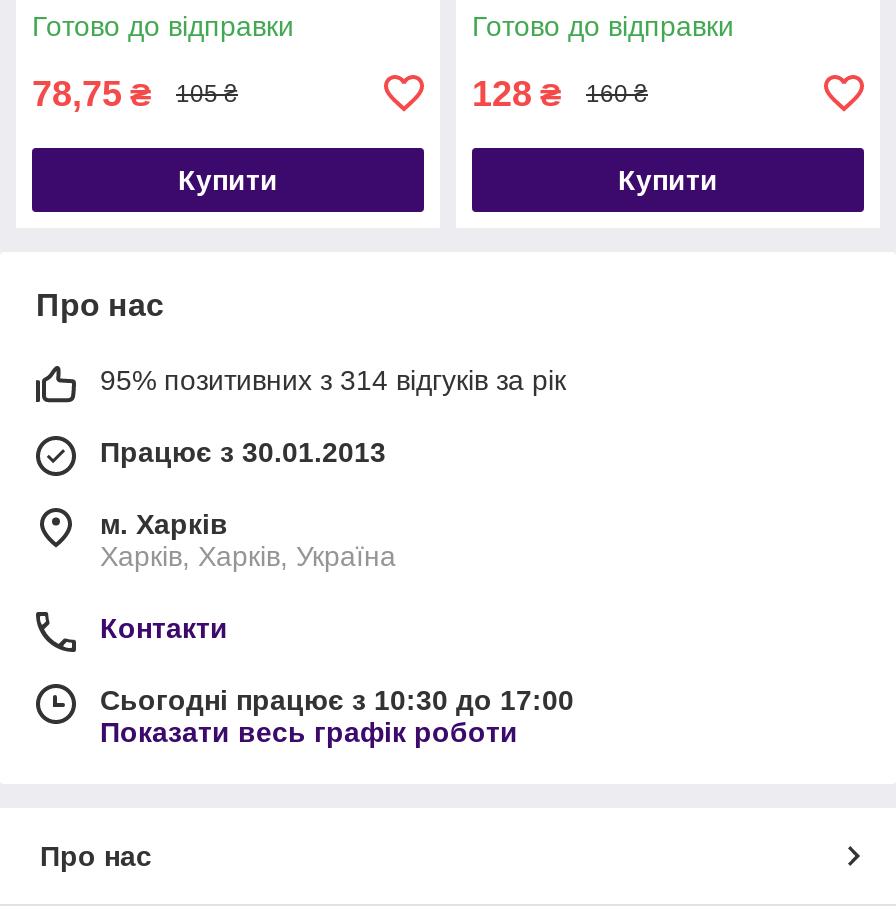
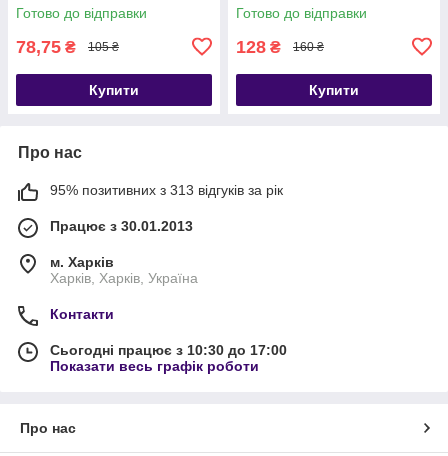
- 95% позитивних з 314 відгуків за рік
+ 95% позитивних з 313 відгуків за рік
